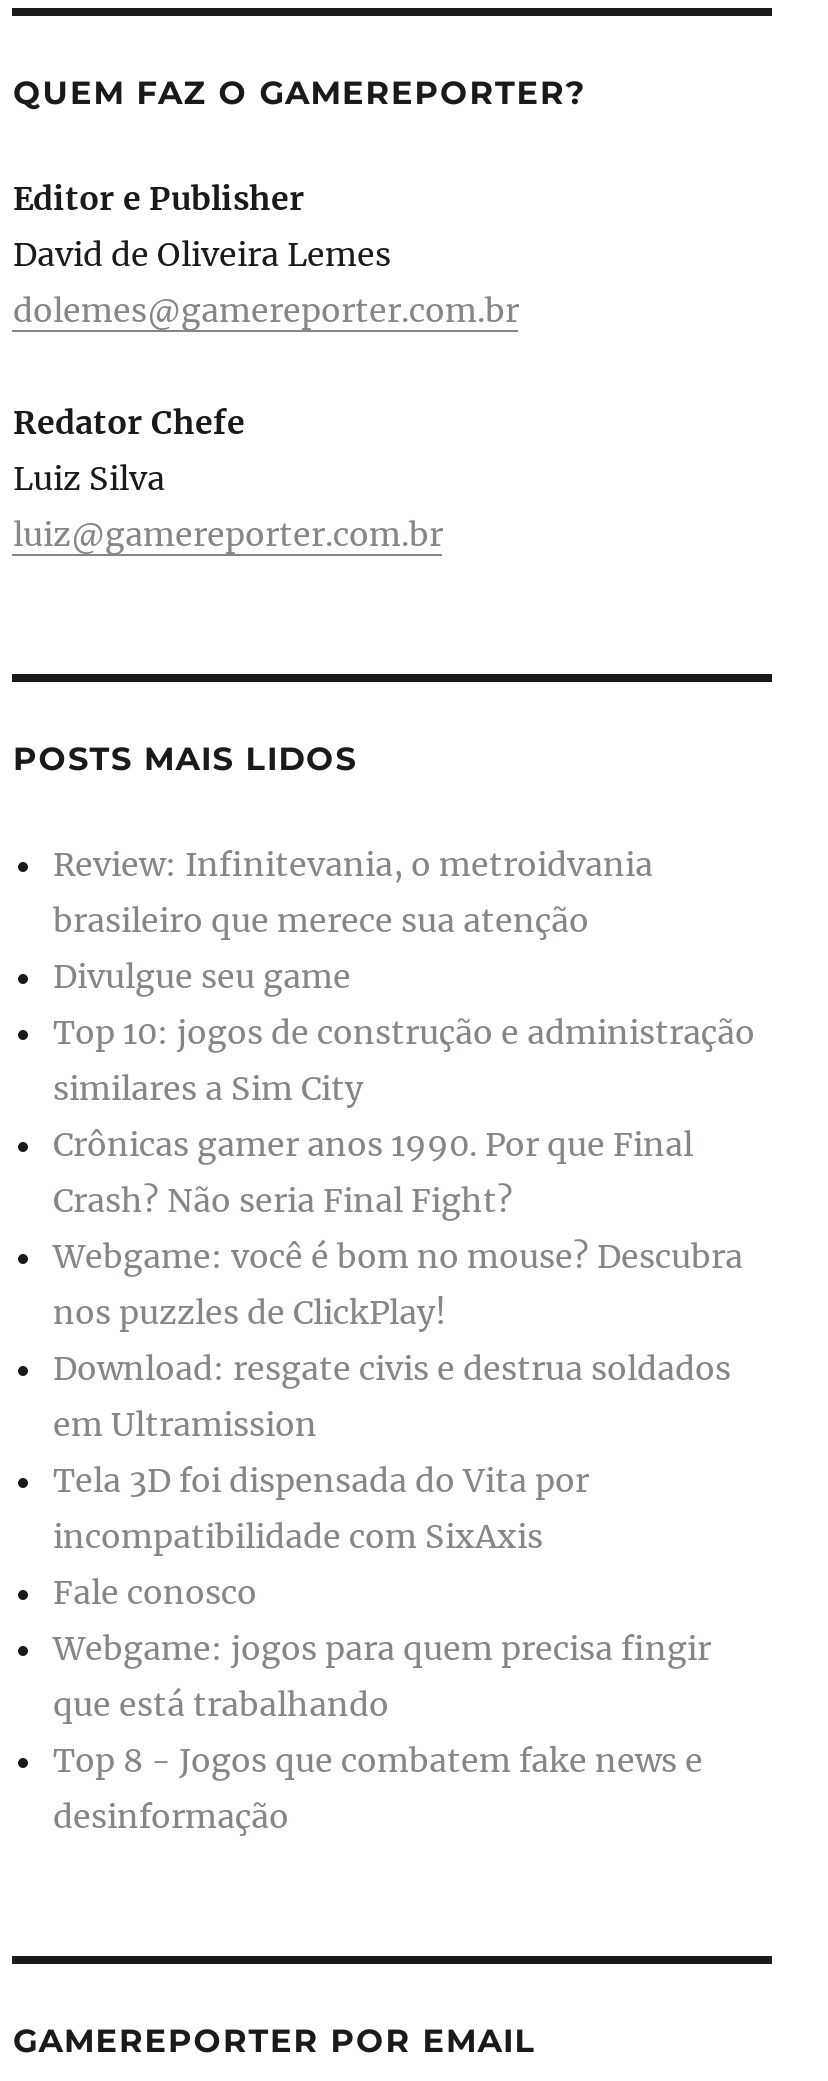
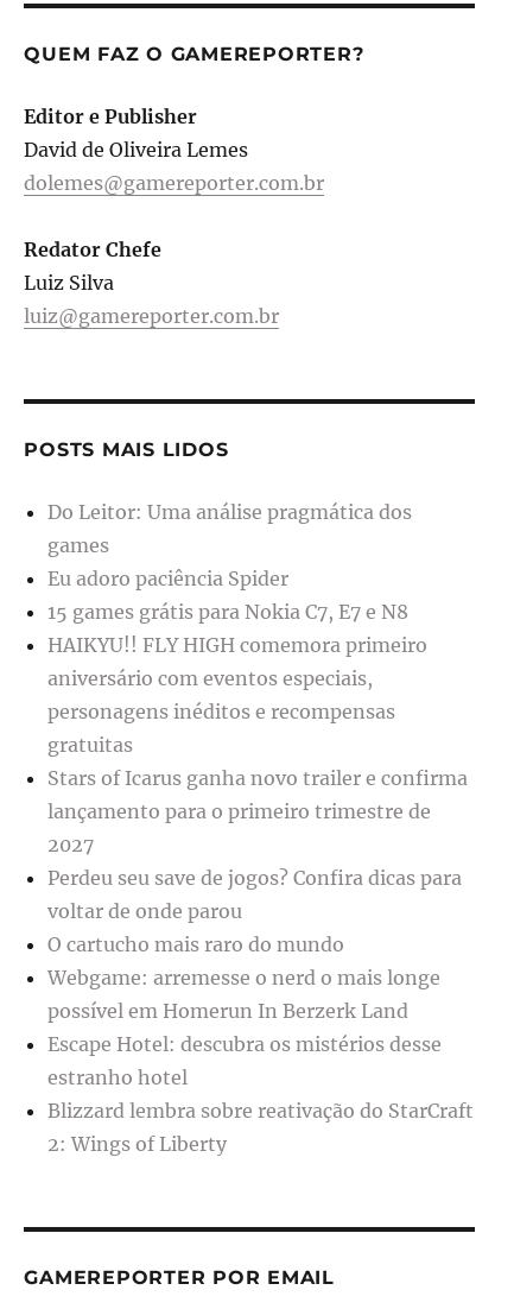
- Review: Infinitevania, o metroidvania
- brasileiro que merece sua atenção
- Divulgue seu game
- Top 10: jogos de construção e administração
- similares a Sim City
- Crônicas gamer anos 1990. Por que Final
- Crash? Não seria Final Fight?
- Webgame: você é bom no mouse? Descubra
- nos puzzles de ClickPlay!
- Download: resgate civis e destrua soldados
- em Ultramission
- Tela 3D foi dispensada do Vita por
- incompatibilidade com SixAxis
- Fale conosco
- Webgame: jogos para quem precisa fingir
- que está trabalhando
- Top 8 - Jogos que combatem fake news e
- desinformação
+ Do Leitor: Uma análise pragmática dos
+ games
+ Eu adoro paciência Spider
+ 15 games grátis para Nokia C7, E7 e N8
+ HAIKYU!! FLY HIGH comemora primeiro
+ aniversário com eventos especiais,
+ personagens inéditos e recompensas
+ gratuitas
+ Stars of Icarus ganha novo trailer e confirma
+ lançamento para o primeiro trimestre de
+ 2027
+ Perdeu seu save de jogos? Confira dicas para
+ voltar de onde parou
+ O cartucho mais raro do mundo
+ Webgame: arremesse o nerd o mais longe
+ possível em Homerun In Berzerk Land
+ Escape Hotel: descubra os mistérios desse
+ estranho hotel
+ Blizzard lembra sobre reativação do StarCraft
+ 2: Wings of Liberty
